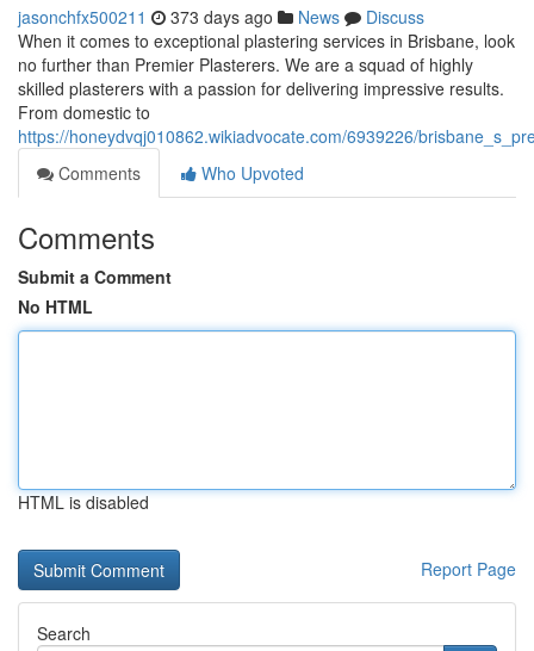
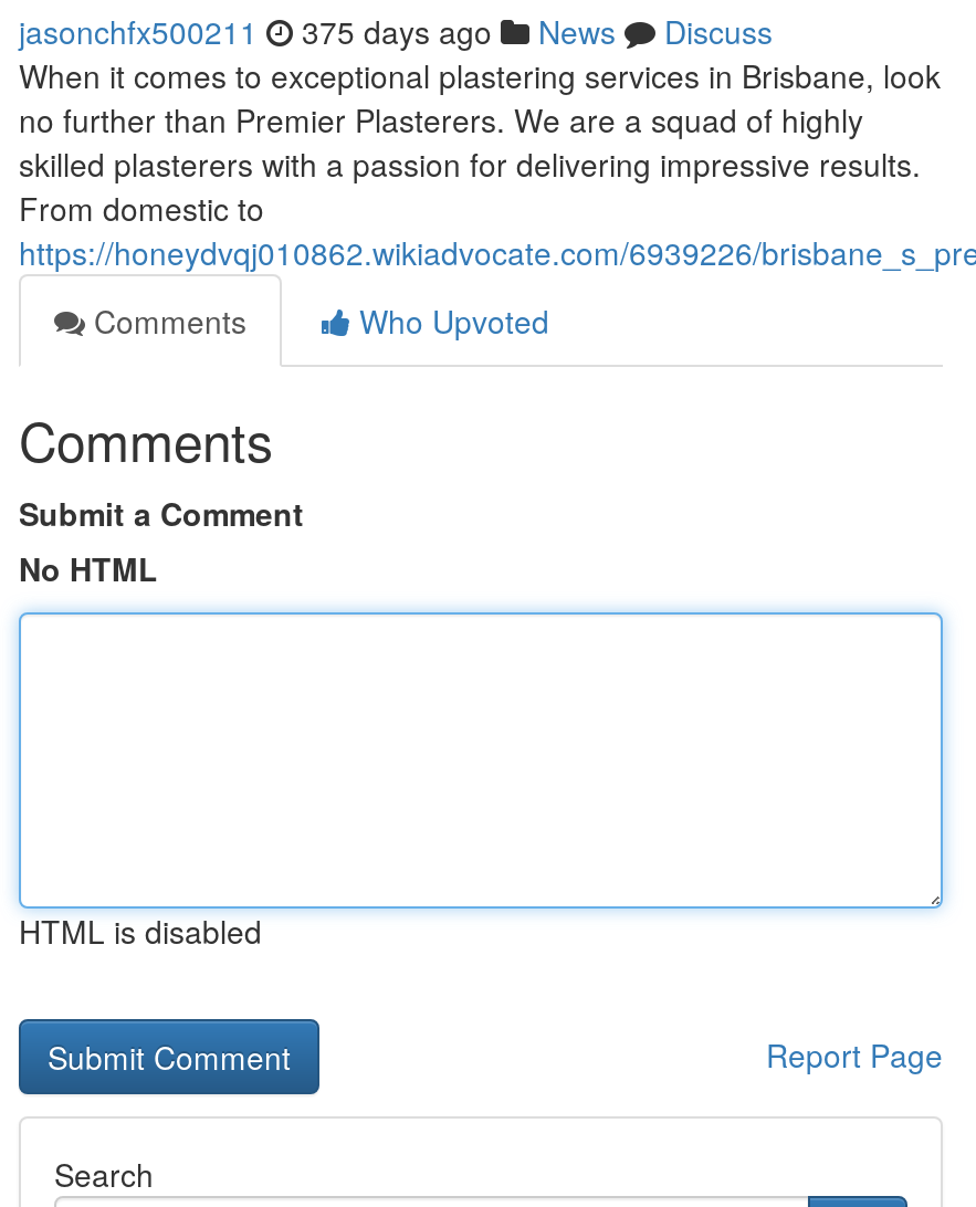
- jasonchfx500211 373 days ago News Discuss
+ jasonchfx500211 375 days ago News Discuss
